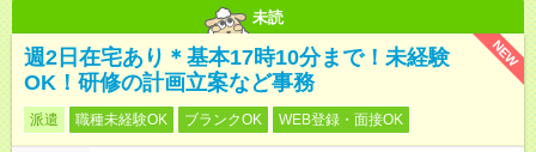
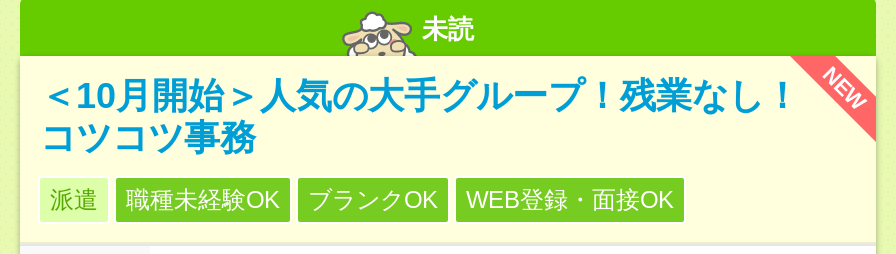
- 週2日在宅あり＊基本17時10分まで！未経験
- OK！研修の計画立案など事務
+ ＜10月開始＞人気の大手グループ！残業なし！
+ コツコツ事務
